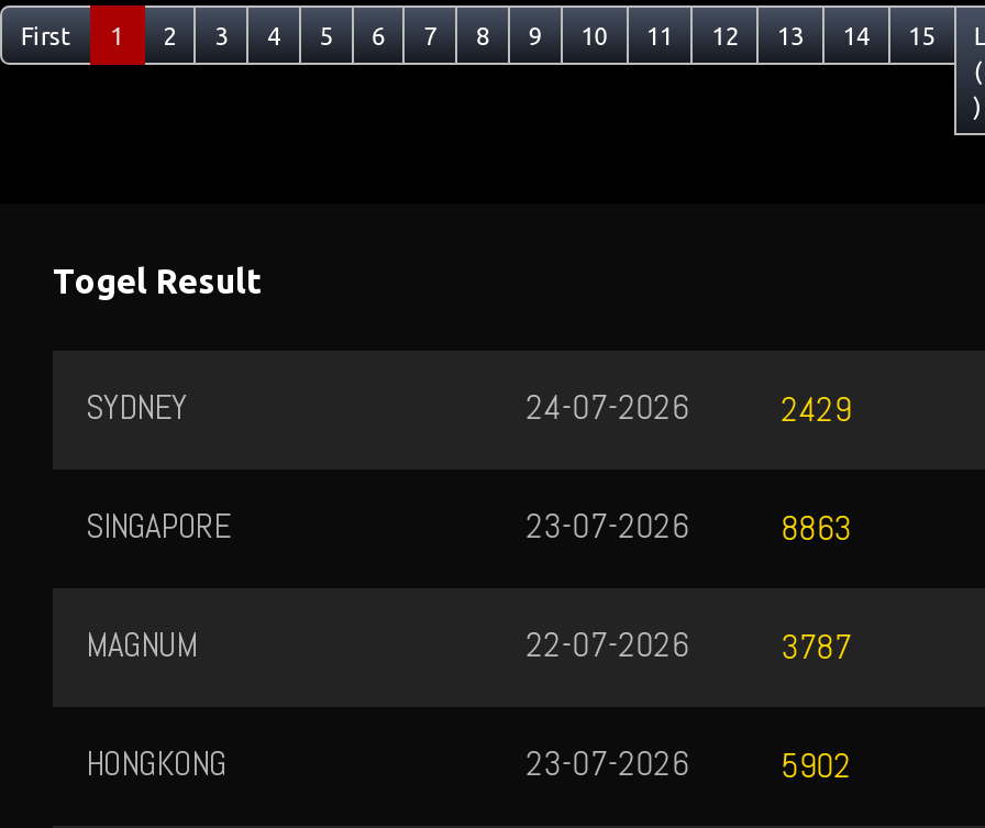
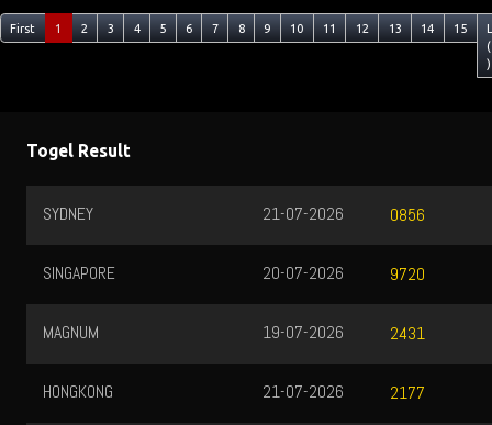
- 24-07-2026
+ 21-07-2026

- 2429
+ 0856

- 23-07-2026
+ 20-07-2026

- 8863
+ 9720

- 22-07-2026
+ 19-07-2026

- 3787
+ 2431

- 23-07-2026
+ 21-07-2026

- 5902
+ 2177
